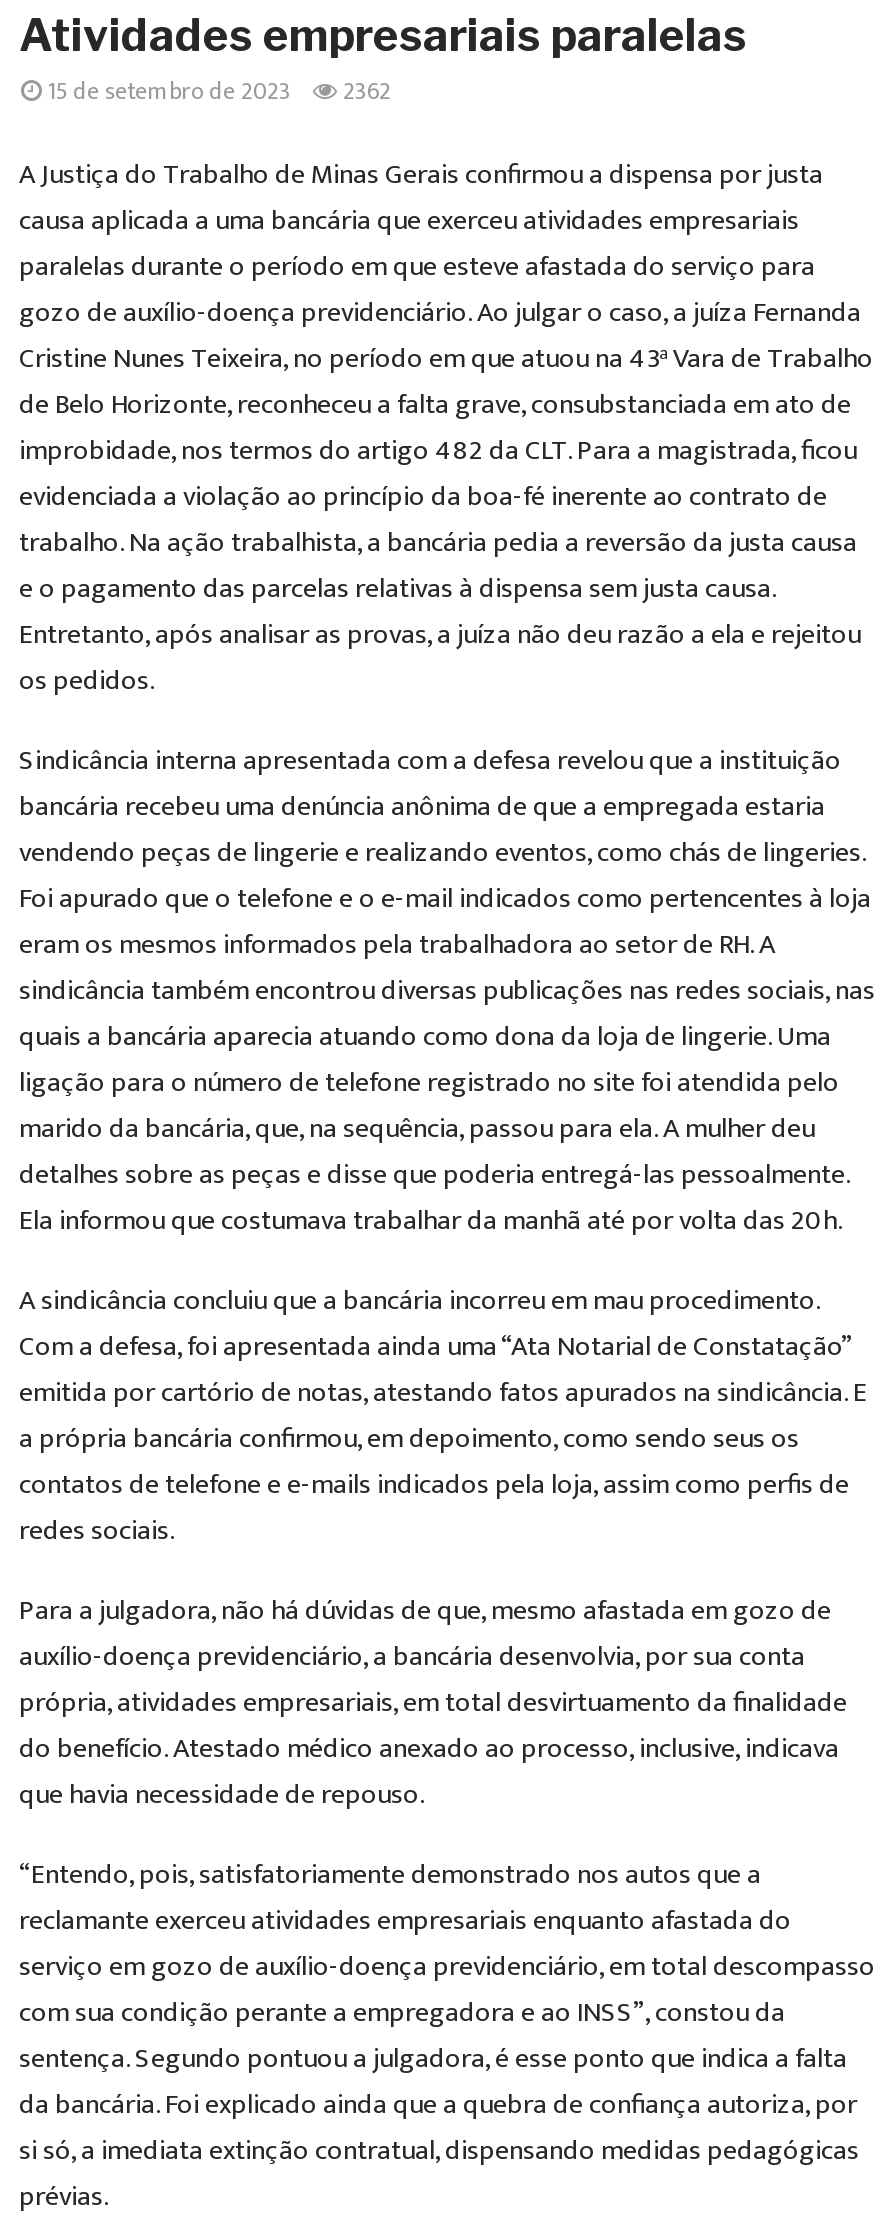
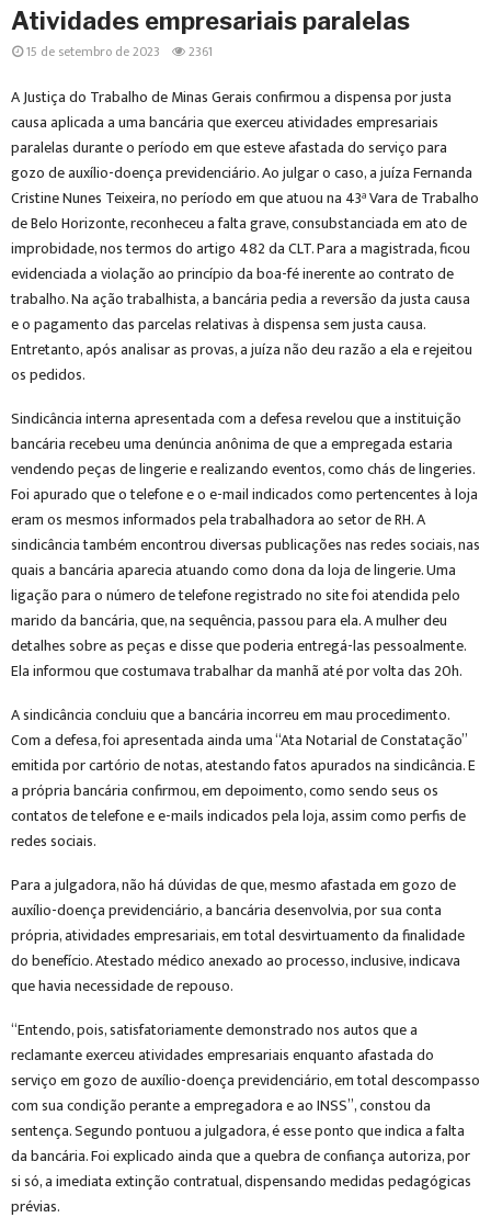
- 15 de setembro de 2023 2362
+ 15 de setembro de 2023 2361
